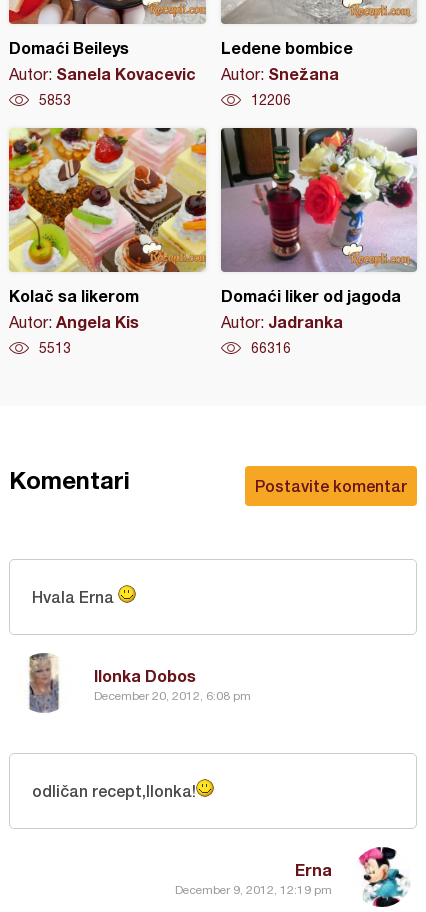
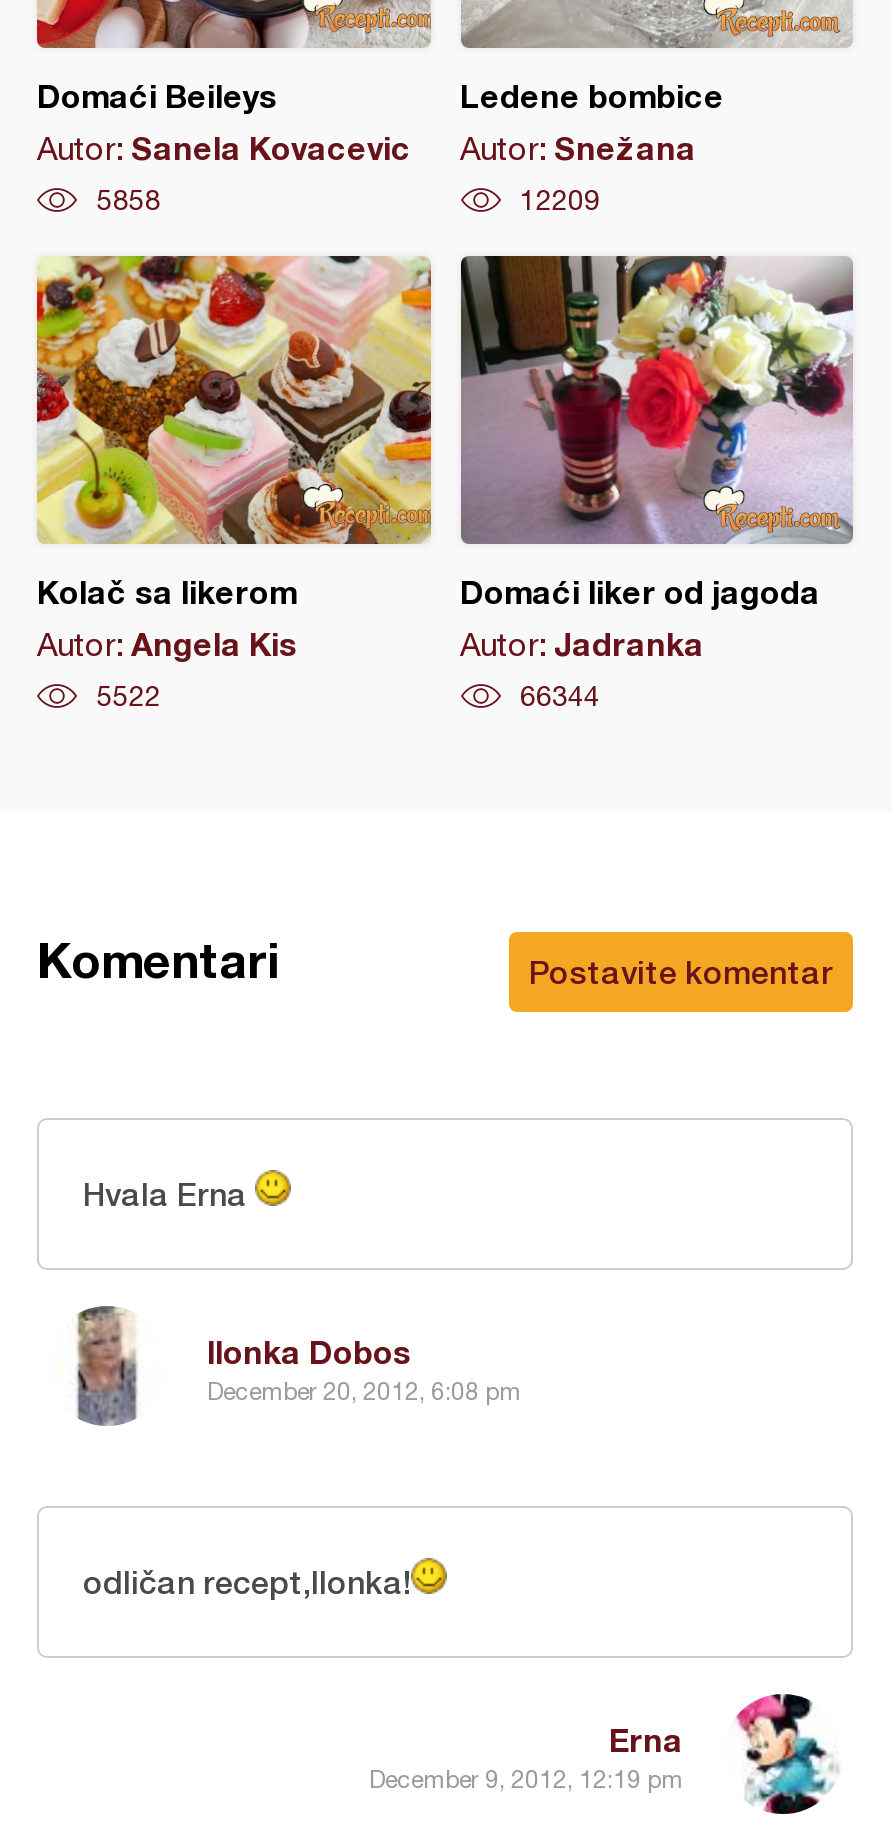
- 5853
+ 5858

- 12206
+ 12209

- 5513
+ 5522

- 66316
+ 66344
